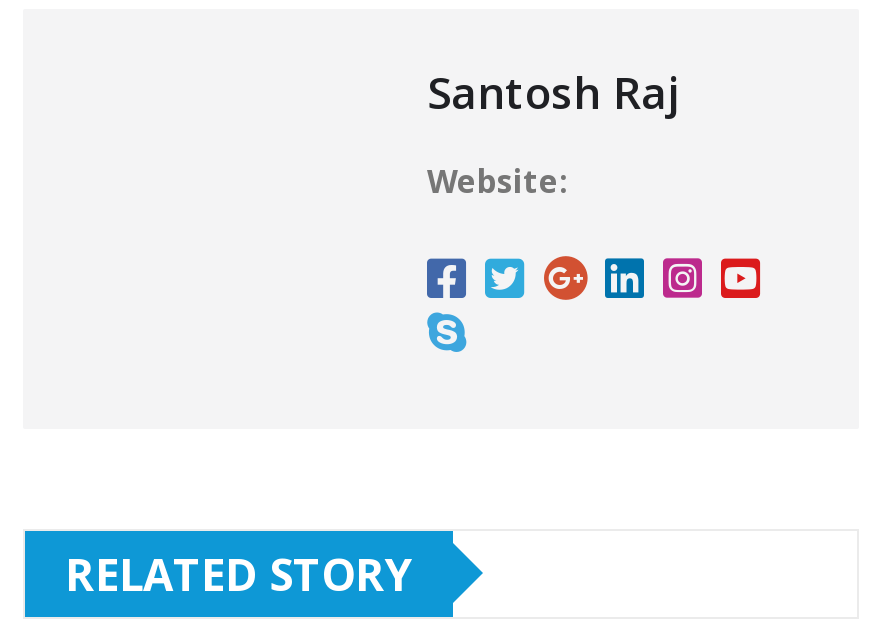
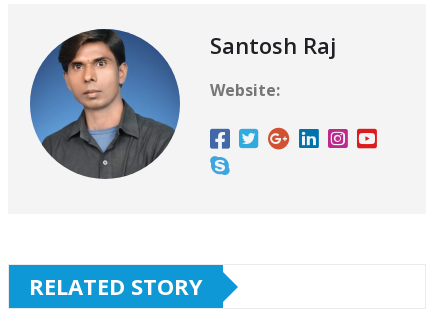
+ [image]
